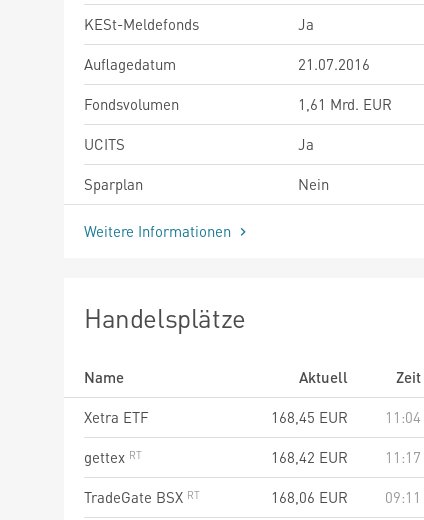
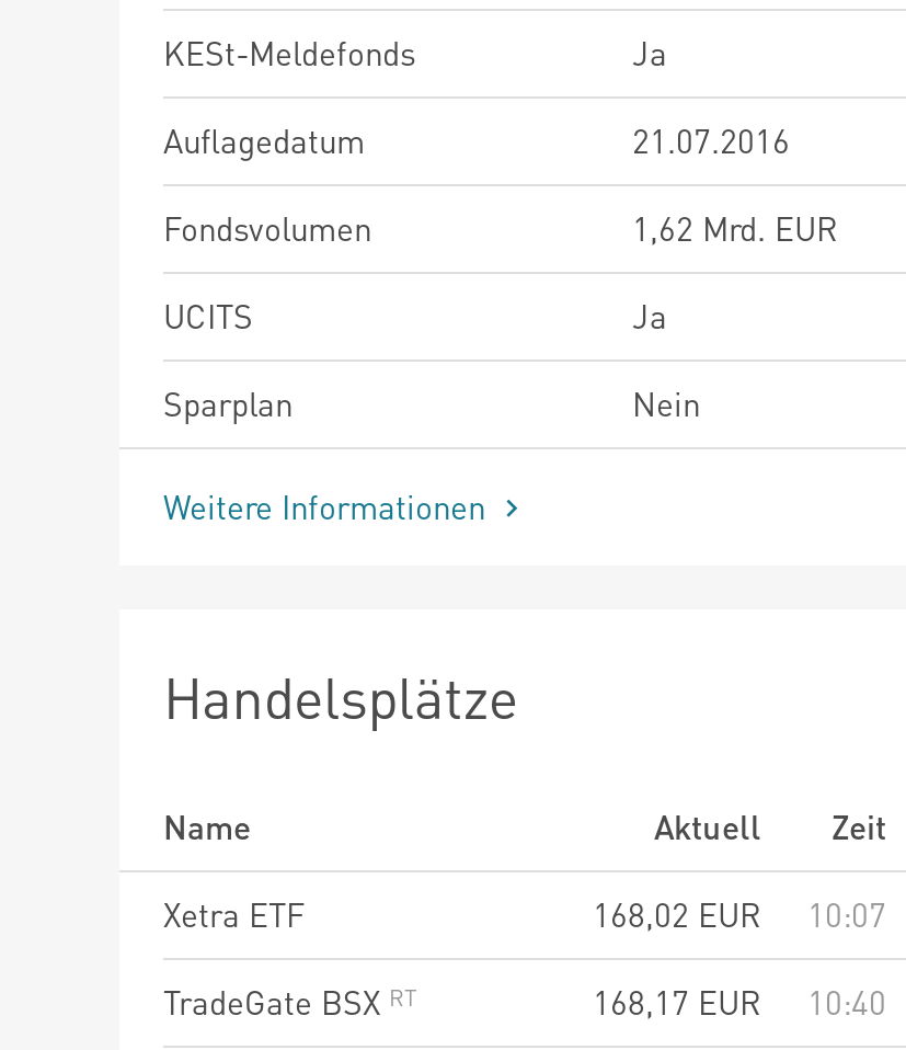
- 1,61 Mrd. EUR
+ 1,62 Mrd. EUR

- 168,45 EUR
- 11:04
- gettex
- 168,42 EUR
- 11:17
+ 168,02 EUR
+ 10:07

- 168,06 EUR
+ 168,17 EUR

- 09:11
+ 10:40
